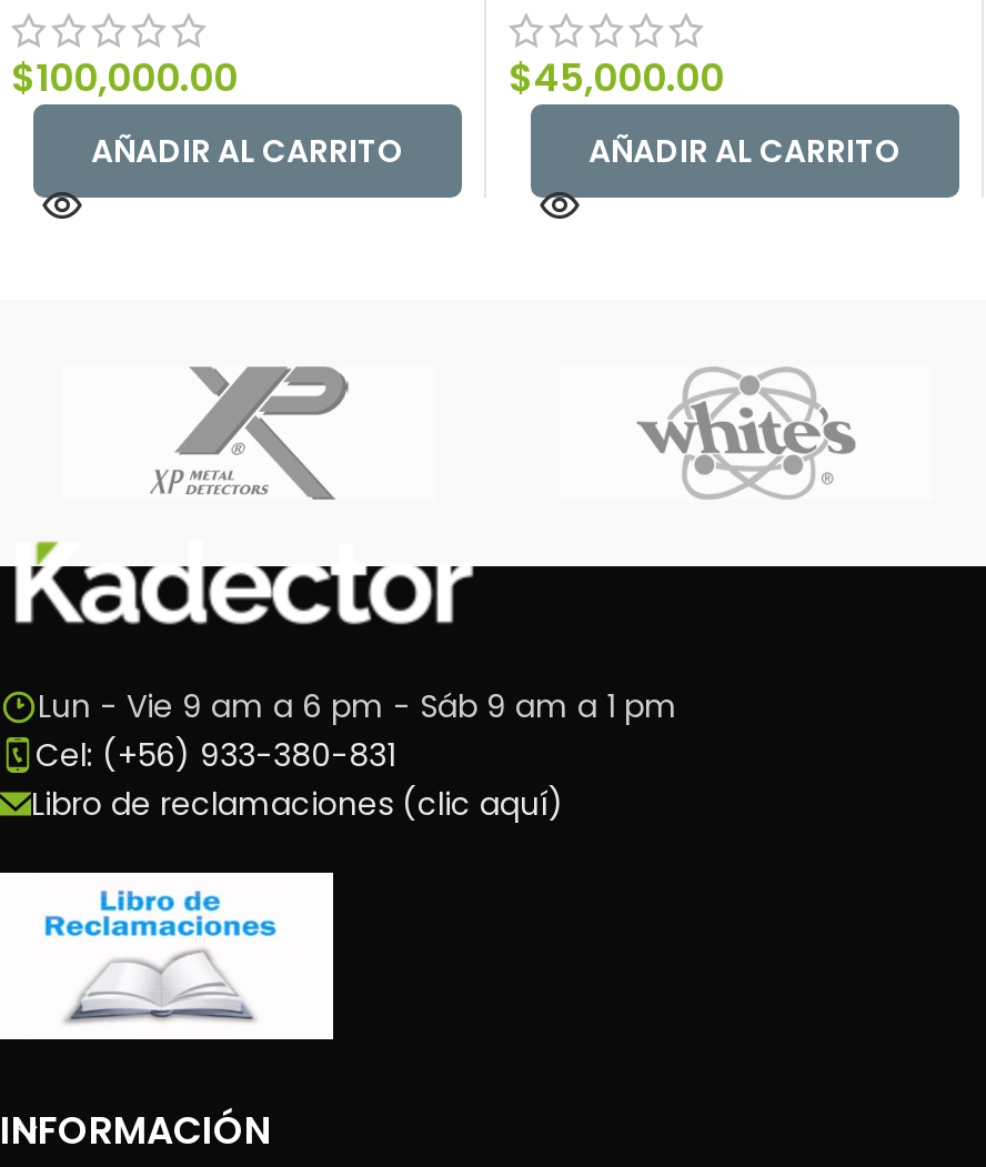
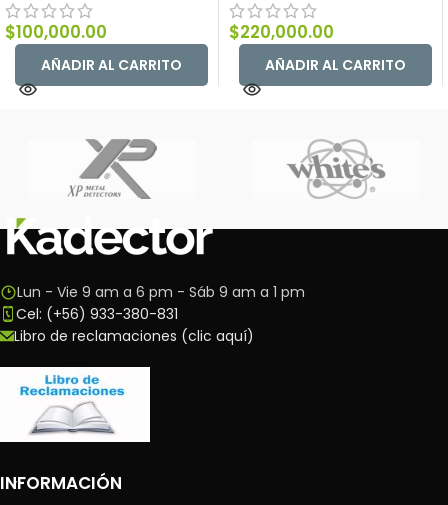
- $45,000.00
+ $220,000.00
